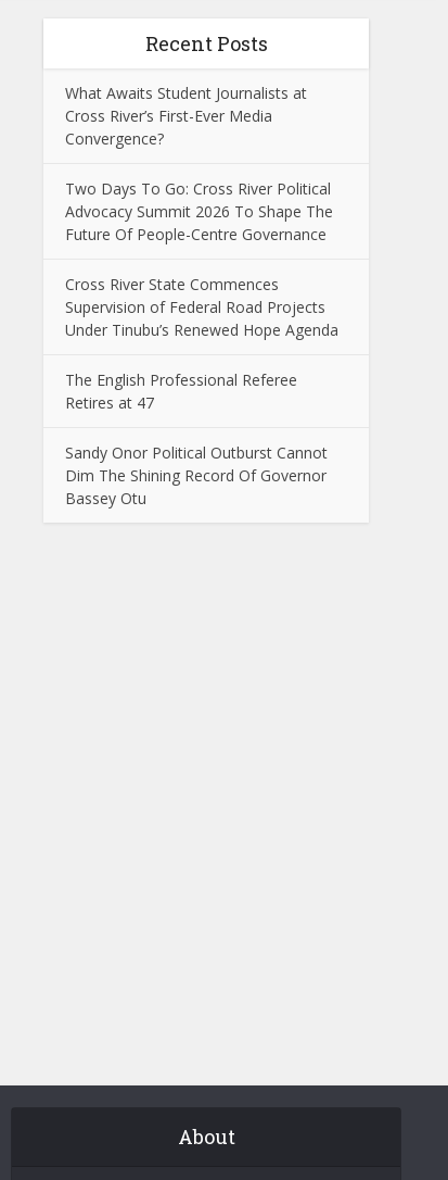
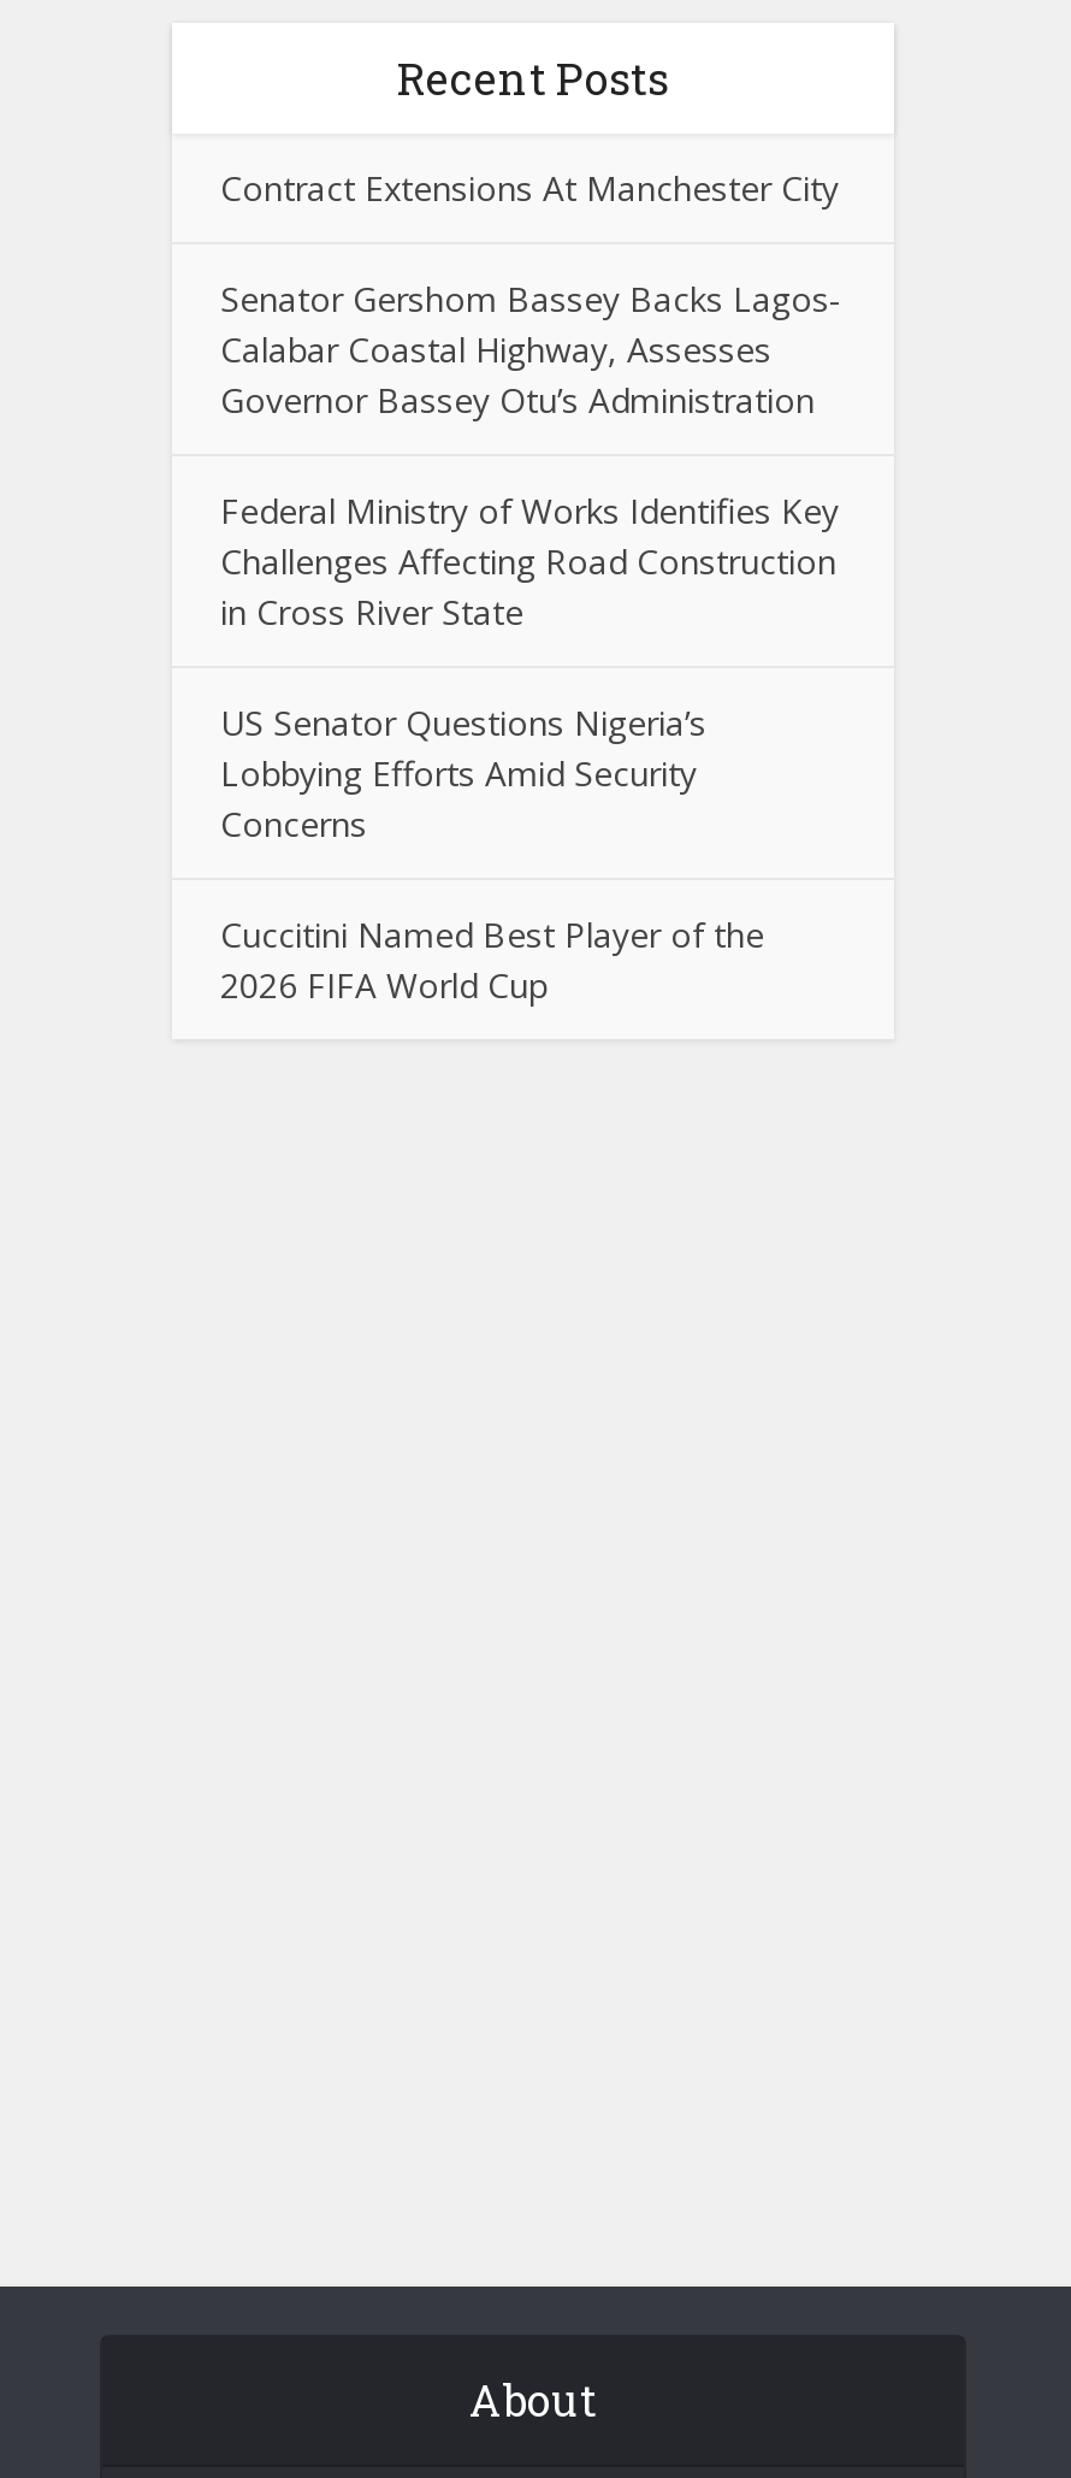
- What Awaits Student Journalists at
- Cross River’s First-Ever Media
- Convergence?
+ Contract Extensions At Manchester City

- Two Days To Go: Cross River Political
- Advocacy Summit 2026 To Shape The
- Future Of People-Centre Governance
+ Senator Gershom Bassey Backs Lagos-
+ Calabar Coastal Highway, Assesses
+ Governor Bassey Otu’s Administration

- Cross River State Commences
- Supervision of Federal Road Projects
- Under Tinubu’s Renewed Hope Agenda
+ Federal Ministry of Works Identifies Key
+ Challenges Affecting Road Construction
+ in Cross River State

- The English Professional Referee
- Retires at 47
+ US Senator Questions Nigeria’s
+ Lobbying Efforts Amid Security
+ Concerns

- Sandy Onor Political Outburst Cannot
- Dim The Shining Record Of Governor
- Bassey Otu
+ Cuccitini Named Best Player of the
+ 2026 FIFA World Cup
